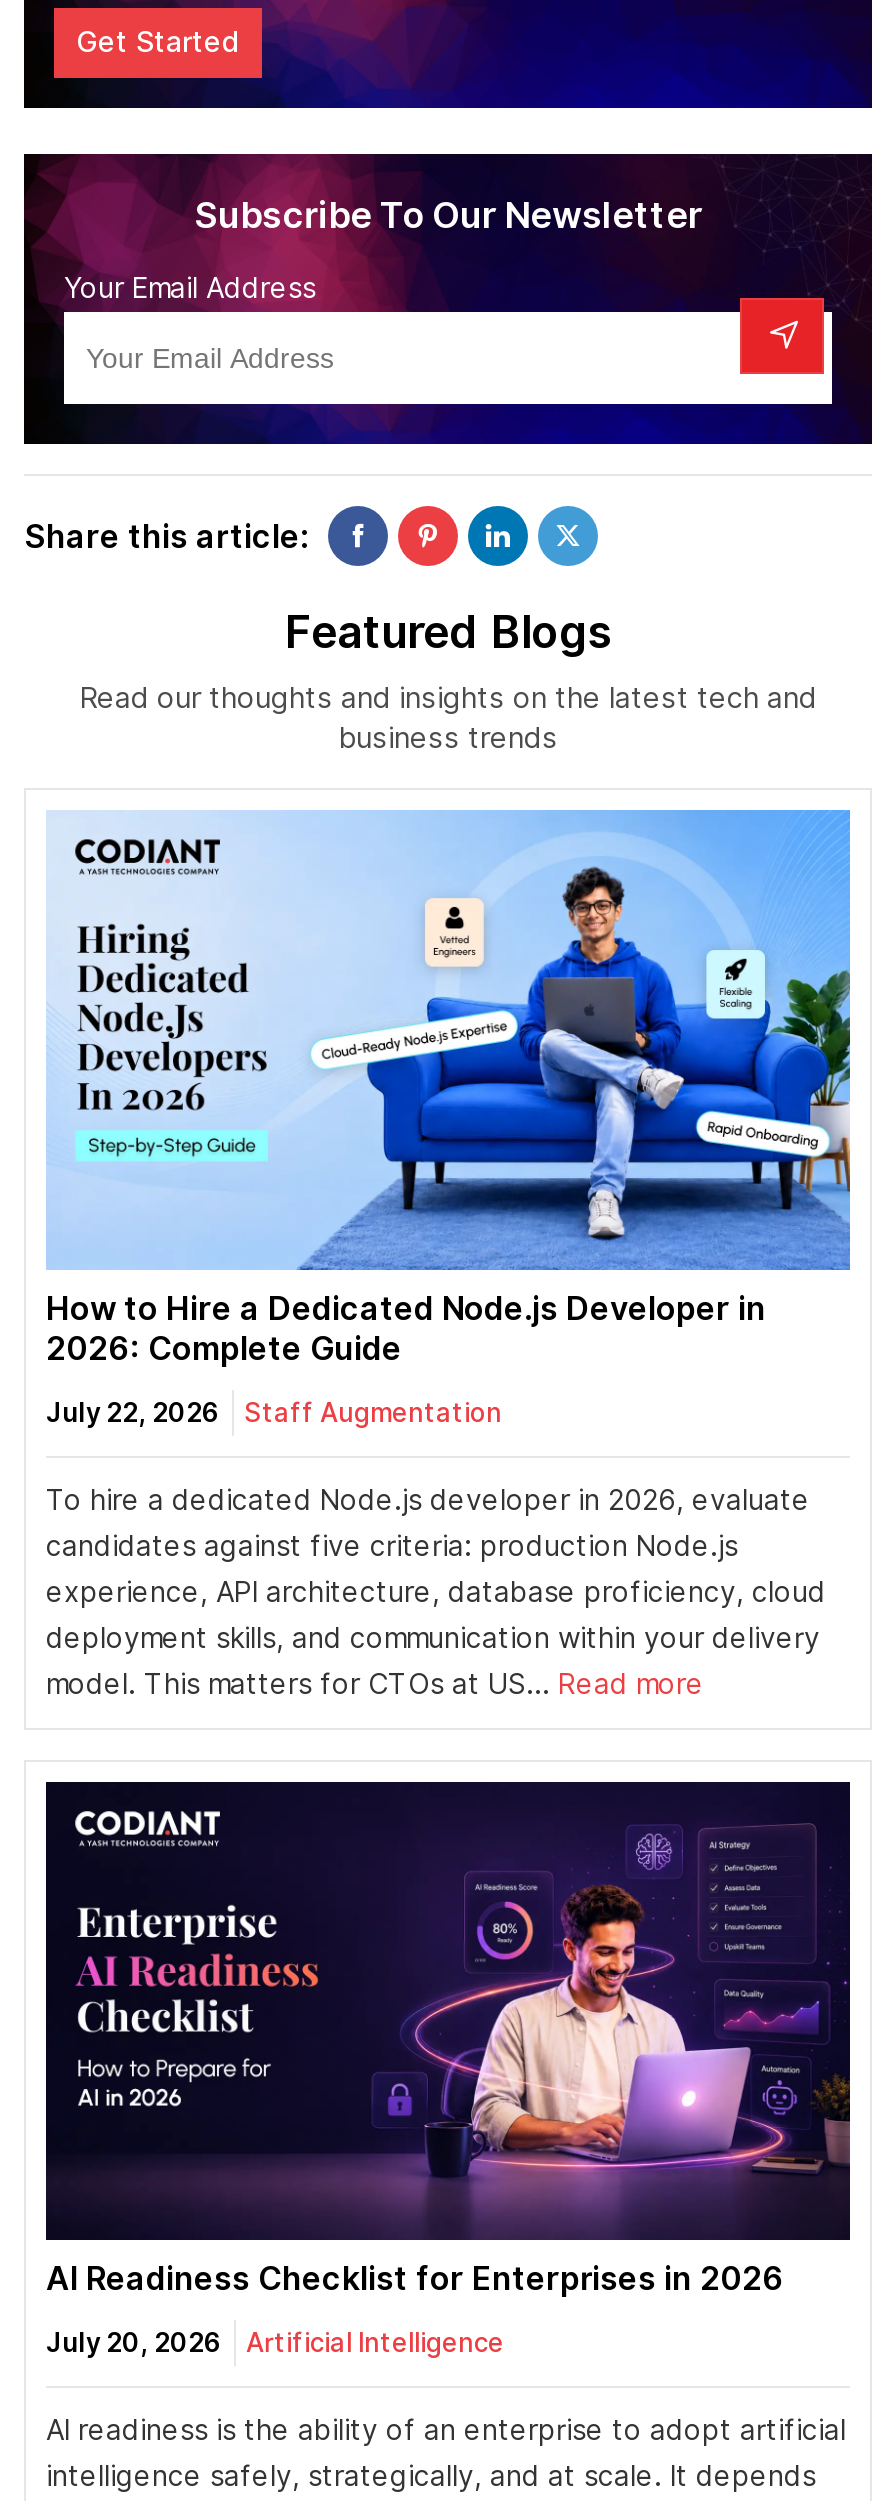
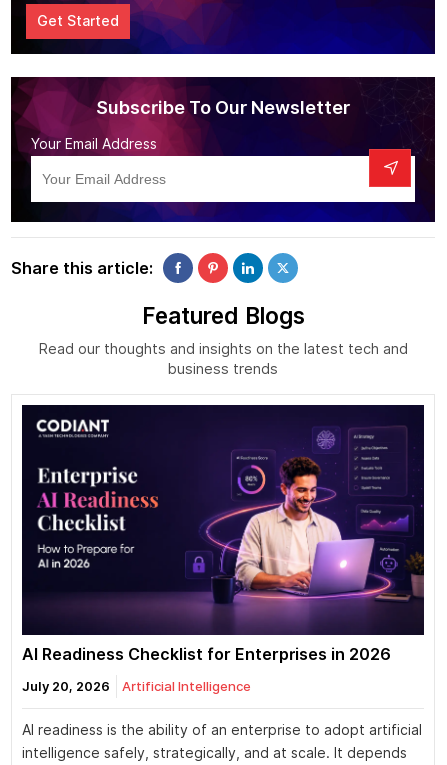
- [image]
- How to Hire a Dedicated Node.js Developer in
- 2026: Complete Guide
- July 22, 2026
- Staff Augmentation
- To hire a dedicated Node.js developer in 2026, evaluate
- candidates against five criteria: production Node.js
- experience, API architecture, database proficiency, cloud
- deployment skills, and communication within your delivery
- model. This matters for CTOs at US... Read more
